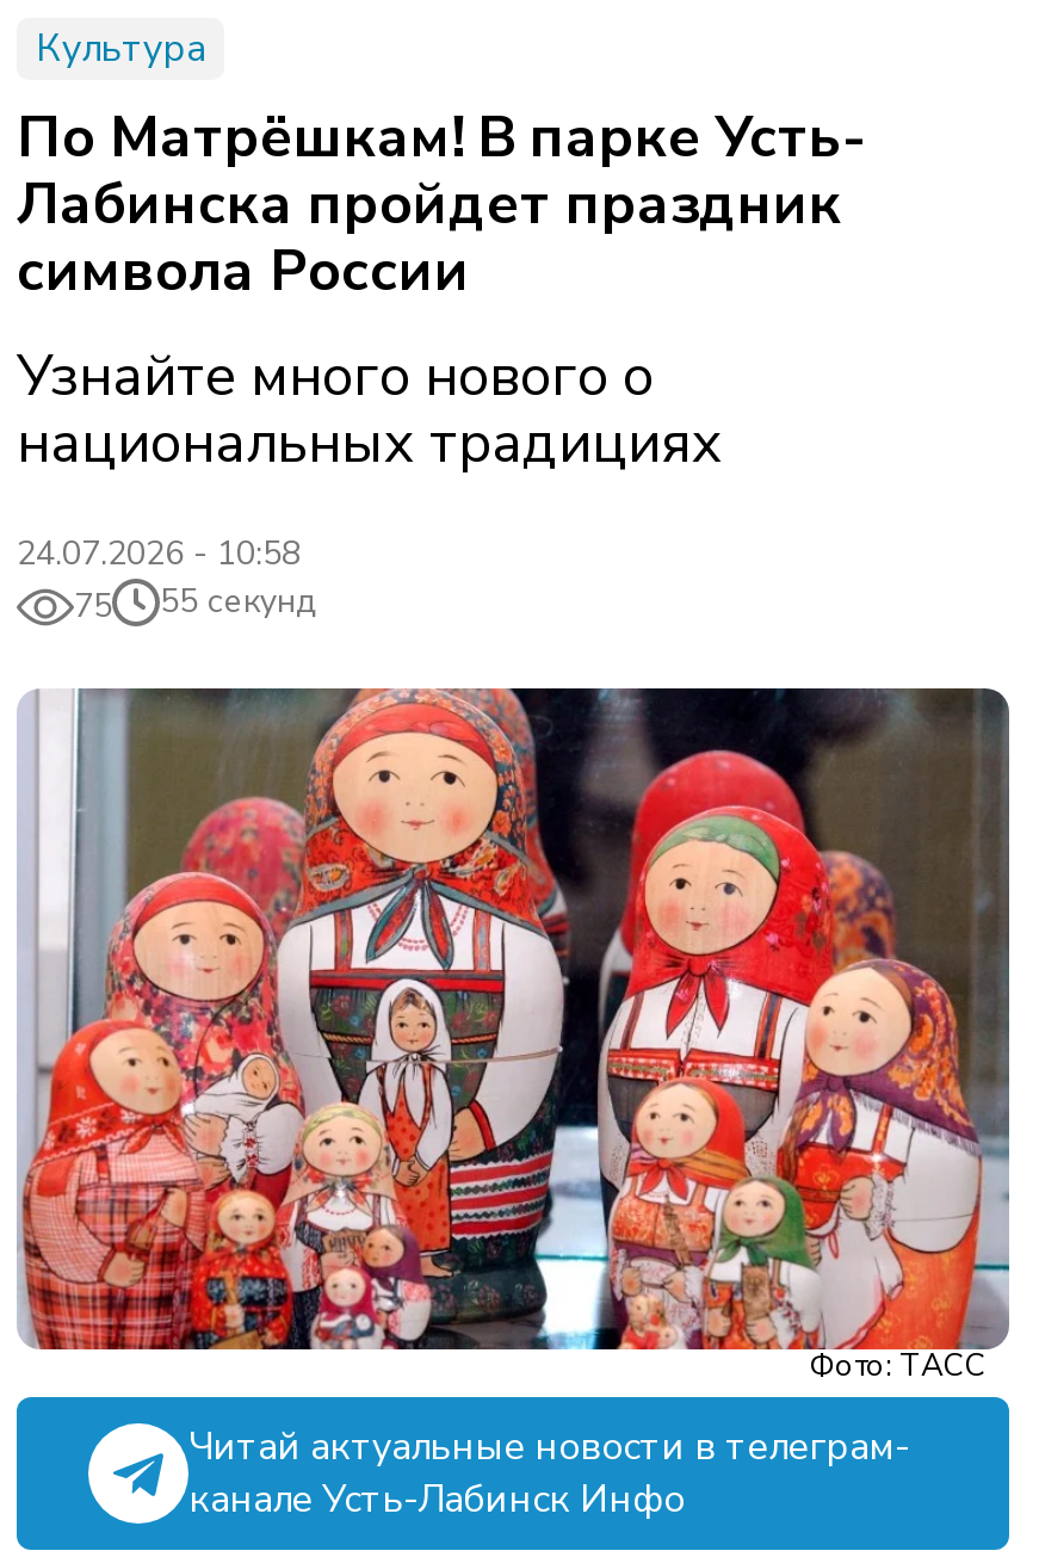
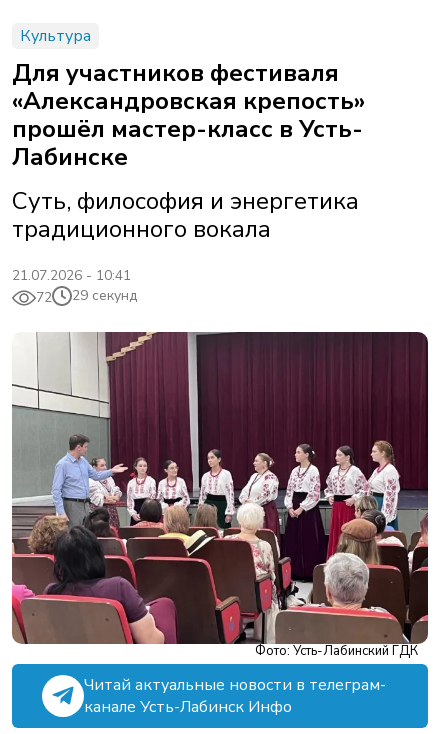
- По Матрёшкам! В парке Усть-
- Лабинска пройдет праздник
- символа России
- Узнайте много нового о
- национальных традициях
+ Для участников фестиваля
+ «Александровская крепость»
+ прошёл мастер-класс в Усть-
+ Лабинске
+ Суть, философия и энергетика
+ традиционного вокала

- 24.07.2026 - 10:58
- 75
- 55 секунд
+ 21.07.2026 - 10:41
+ 72
+ 29 секунд

- [image]
- Фото: ТАСС
+ [image]
+ Фото: Усть-Лабинский ГДК
